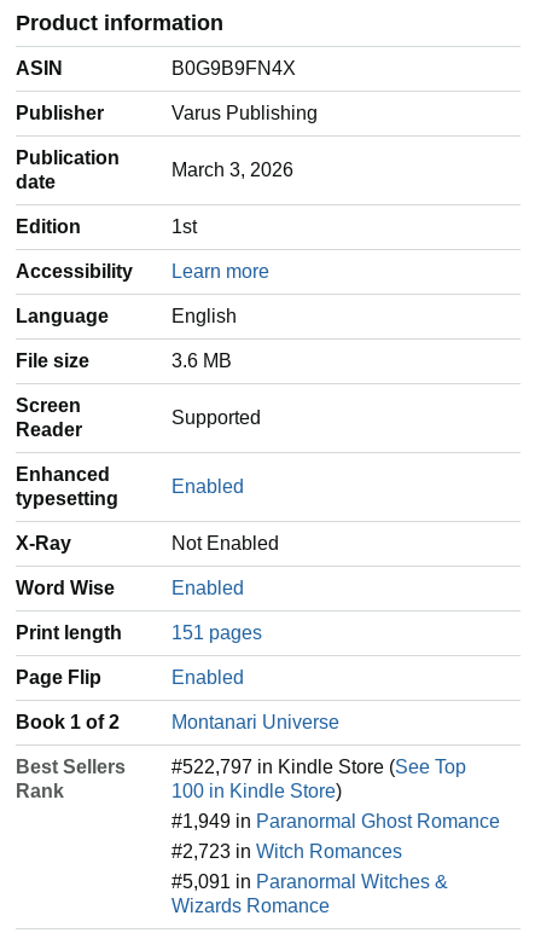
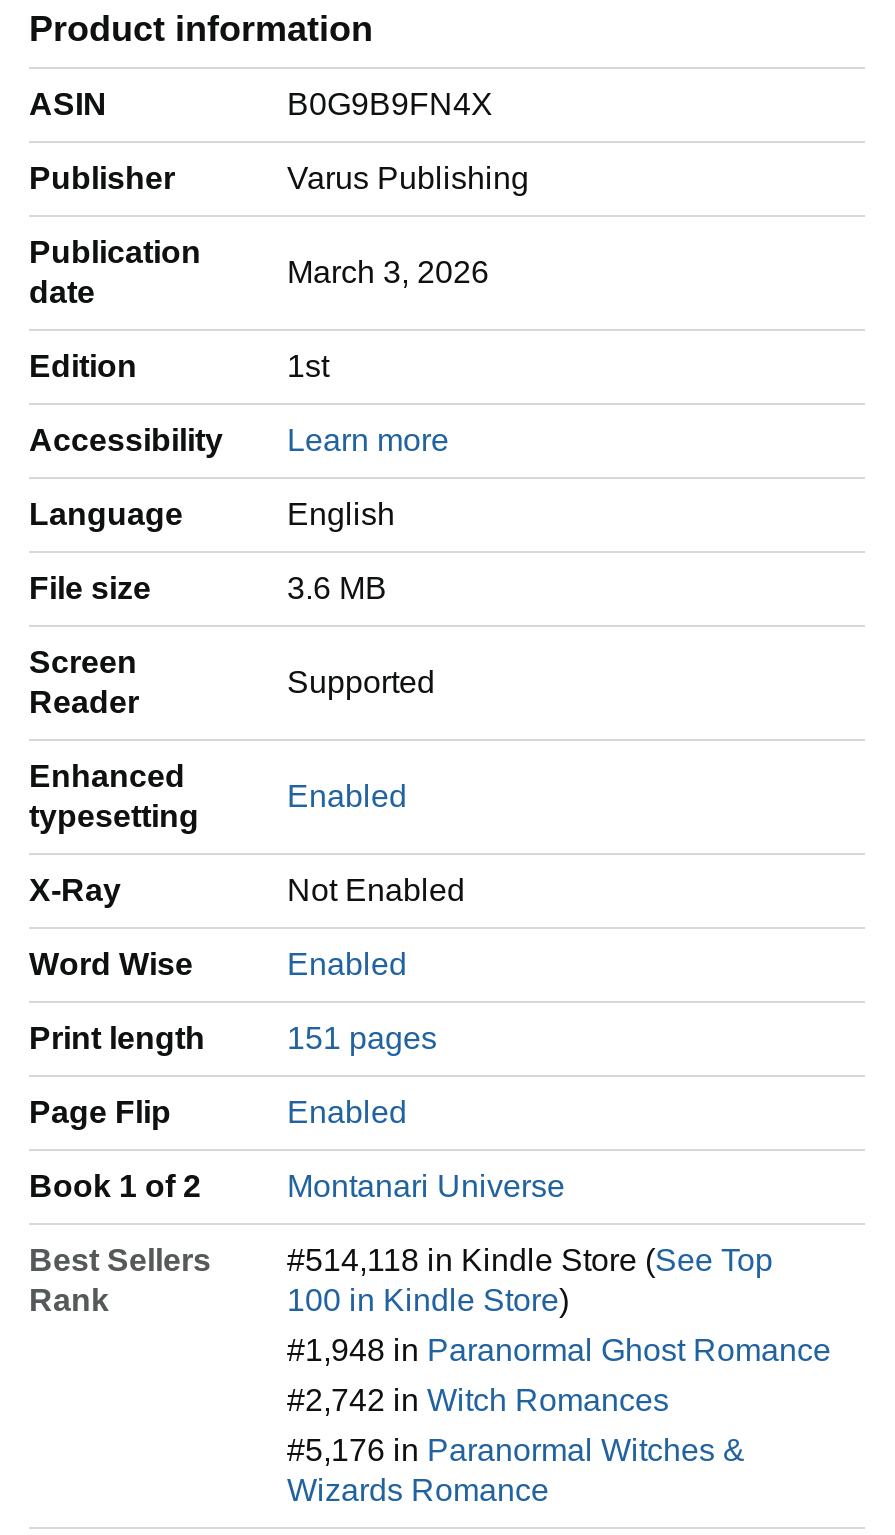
- #522,797 in Kindle Store (See Top
+ #514,118 in Kindle Store (See Top

- #1,949 in Paranormal Ghost Romance
+ #1,948 in Paranormal Ghost Romance

- #2,723 in Witch Romances
+ #2,742 in Witch Romances

- #5,091 in Paranormal Witches &
+ #5,176 in Paranormal Witches &
